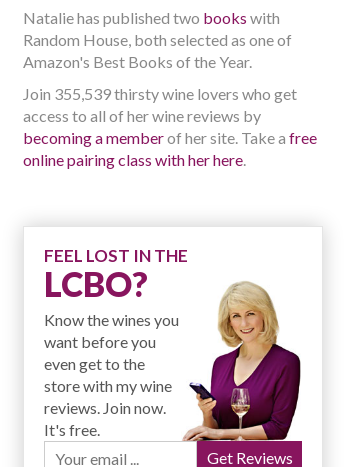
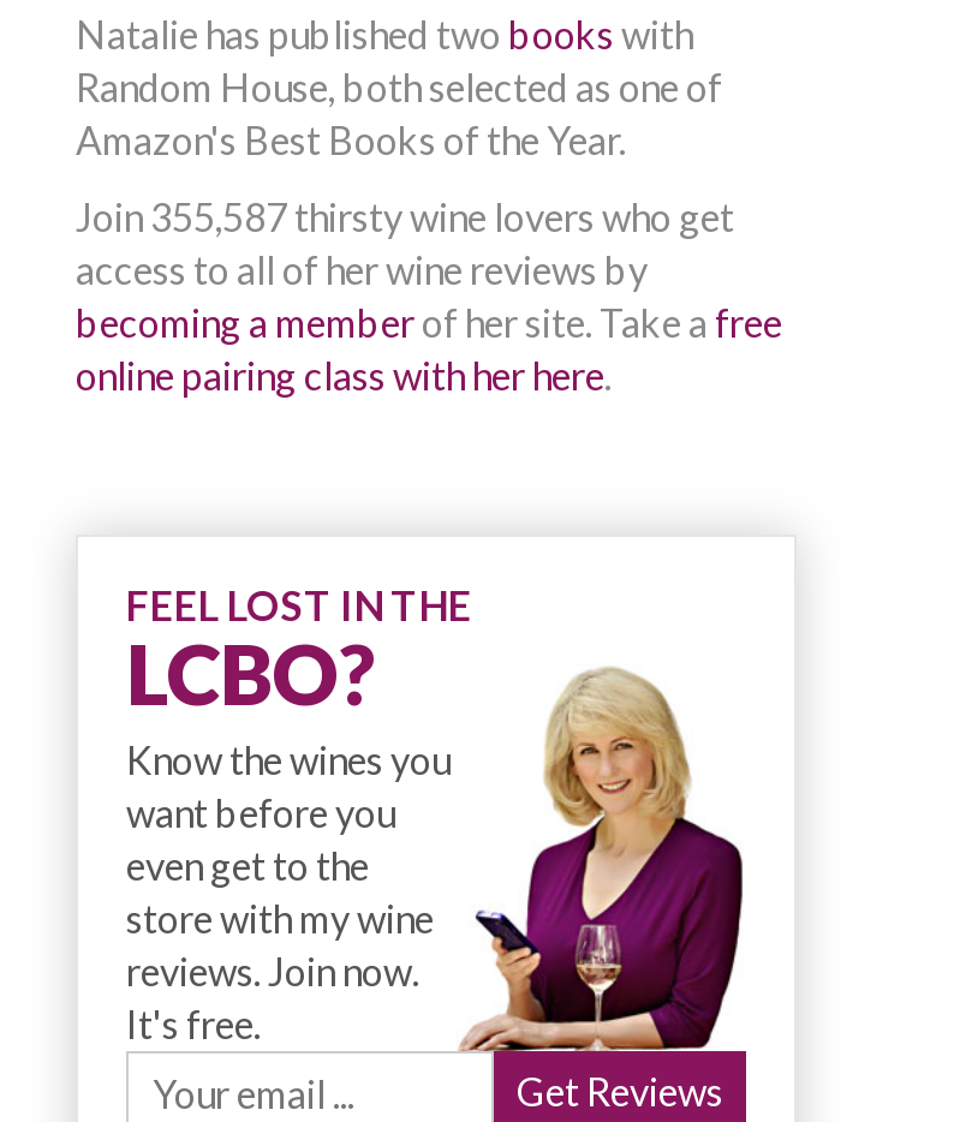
- Join 355,539 thirsty wine lovers who get
+ Join 355,587 thirsty wine lovers who get
